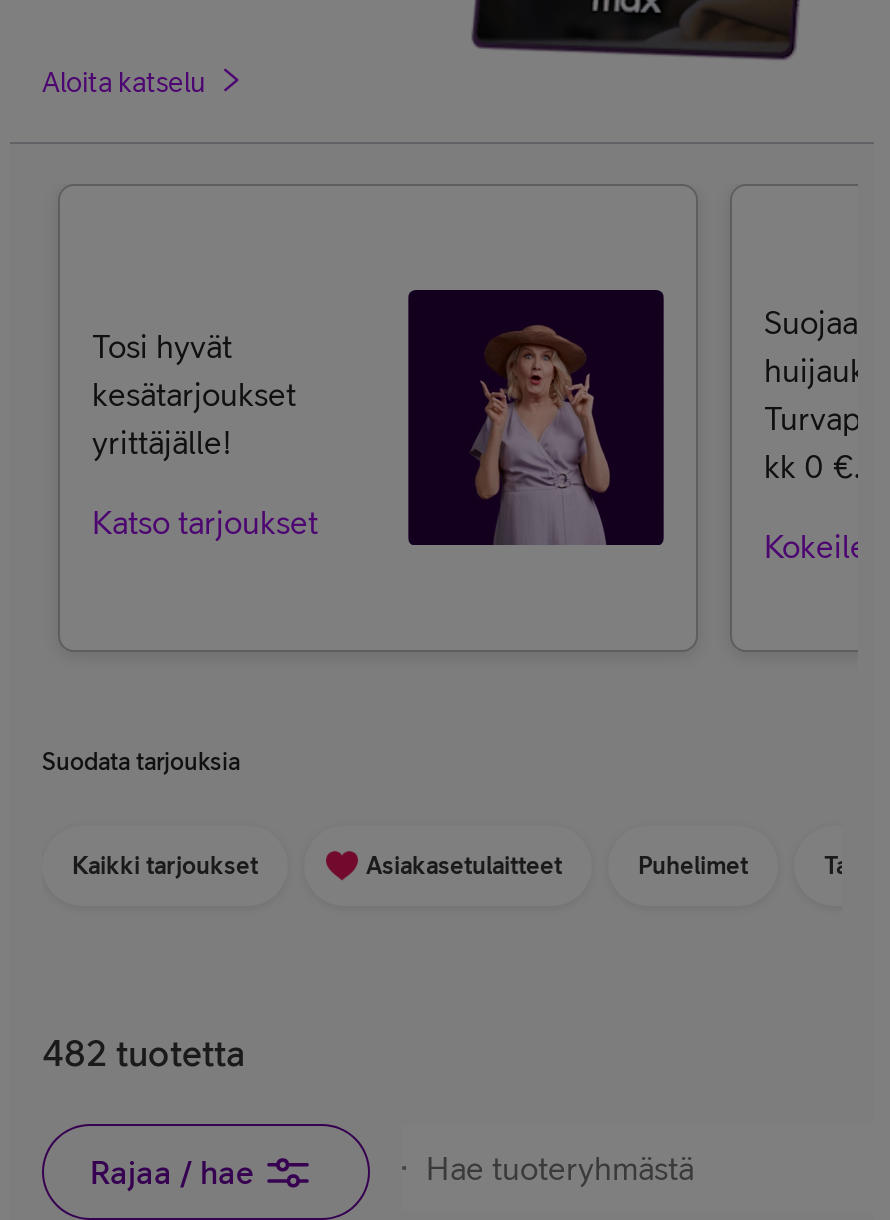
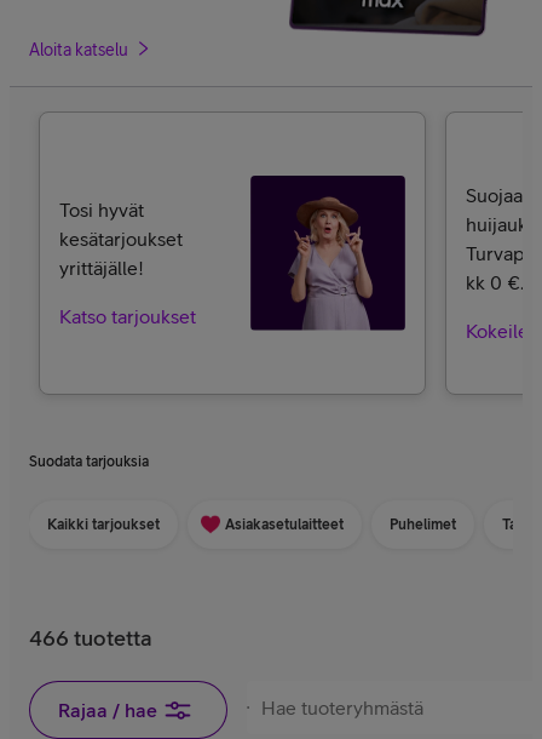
- 482 tuotetta
+ 466 tuotetta
